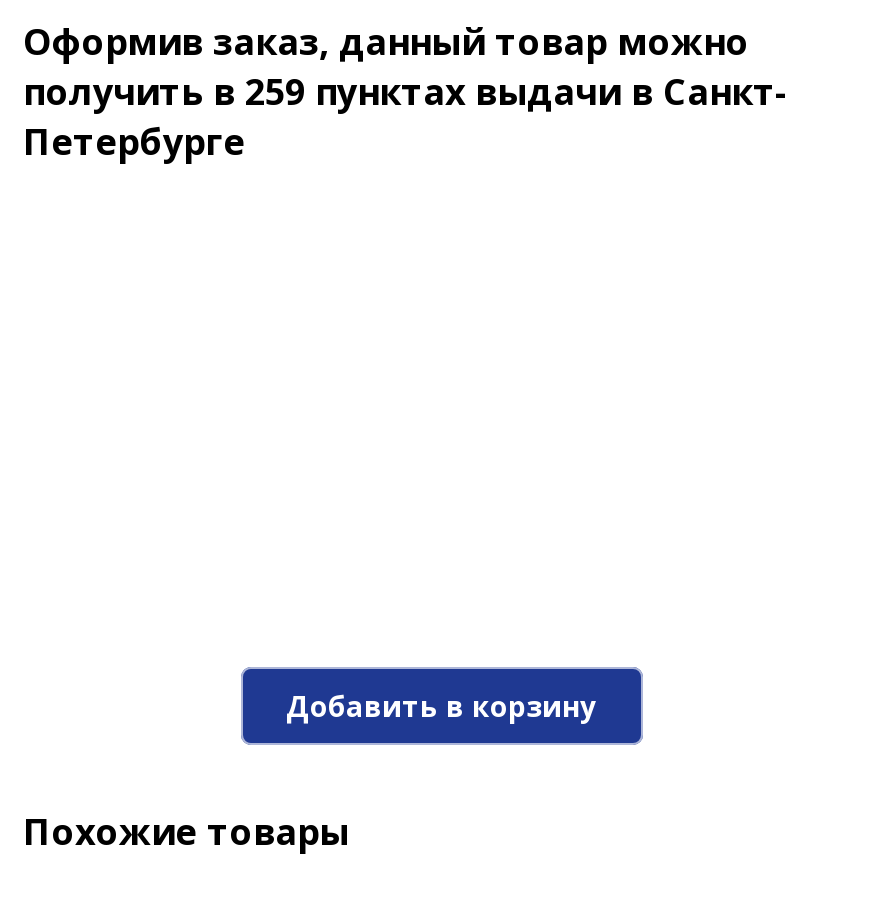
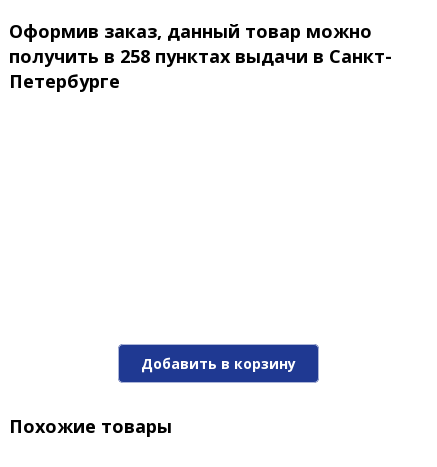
- получить в 259 пунктах выдачи в Санкт-
+ получить в 258 пунктах выдачи в Санкт-
